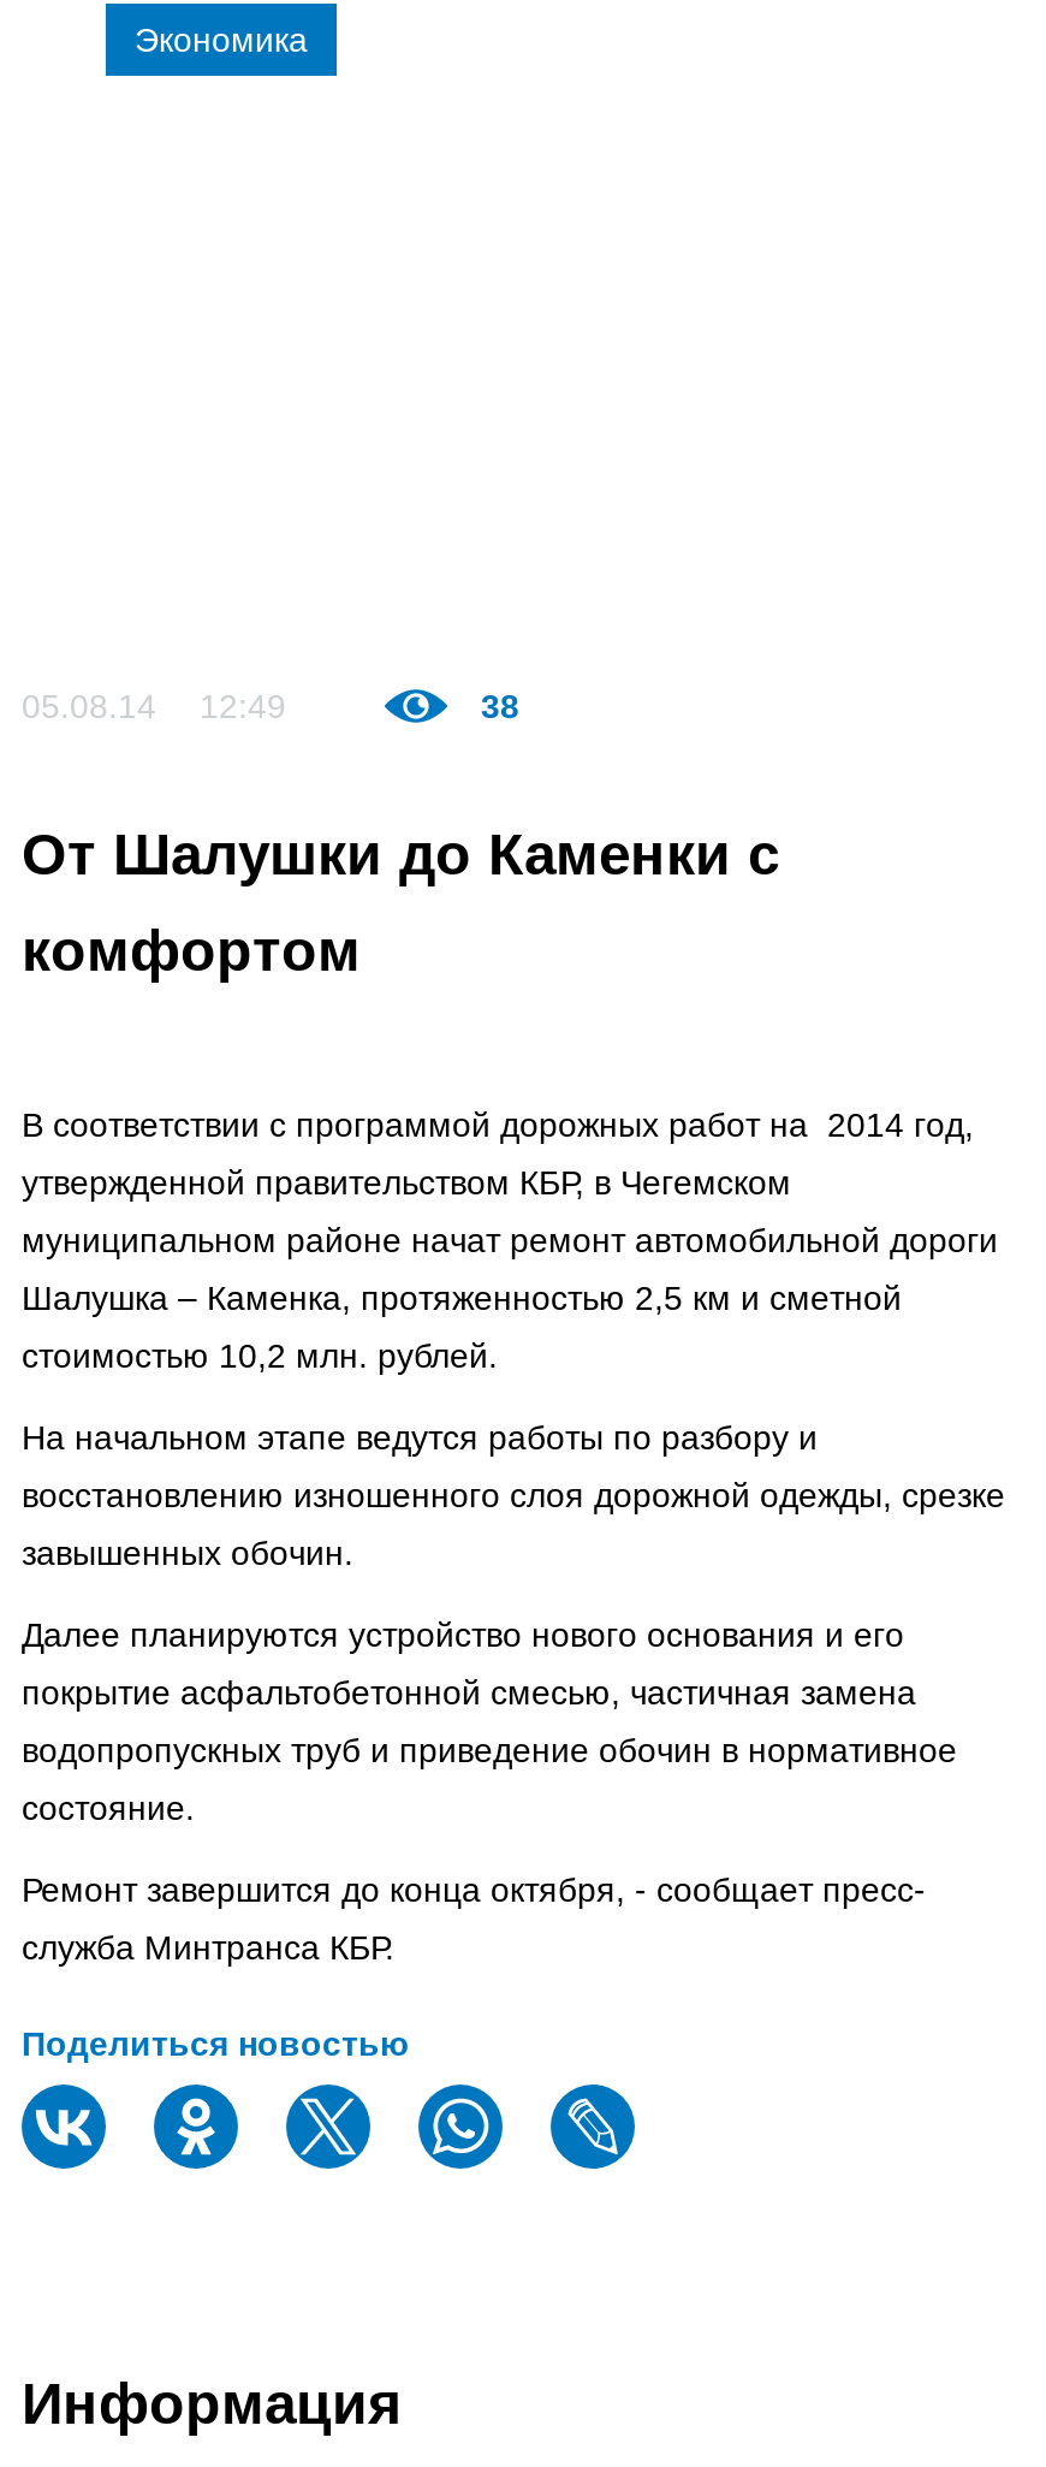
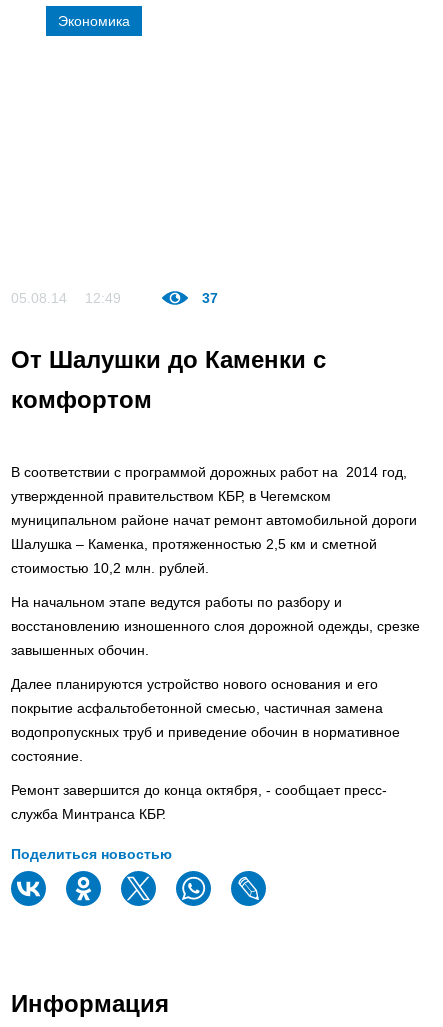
- 38
+ 37
